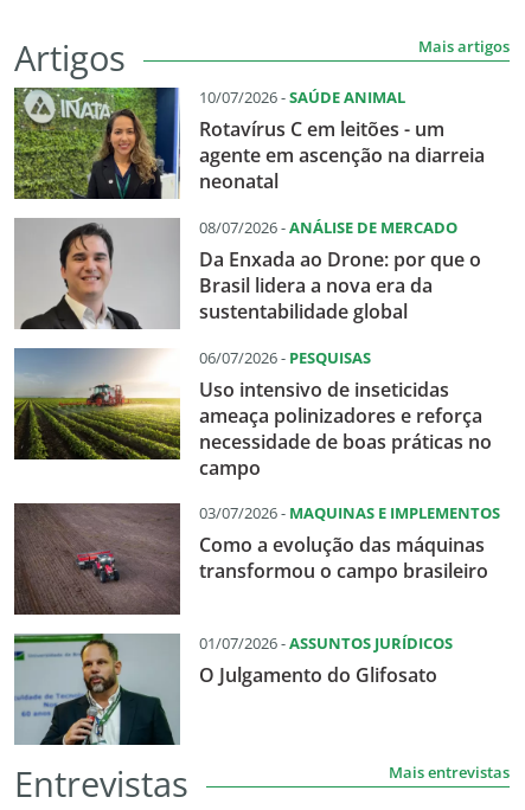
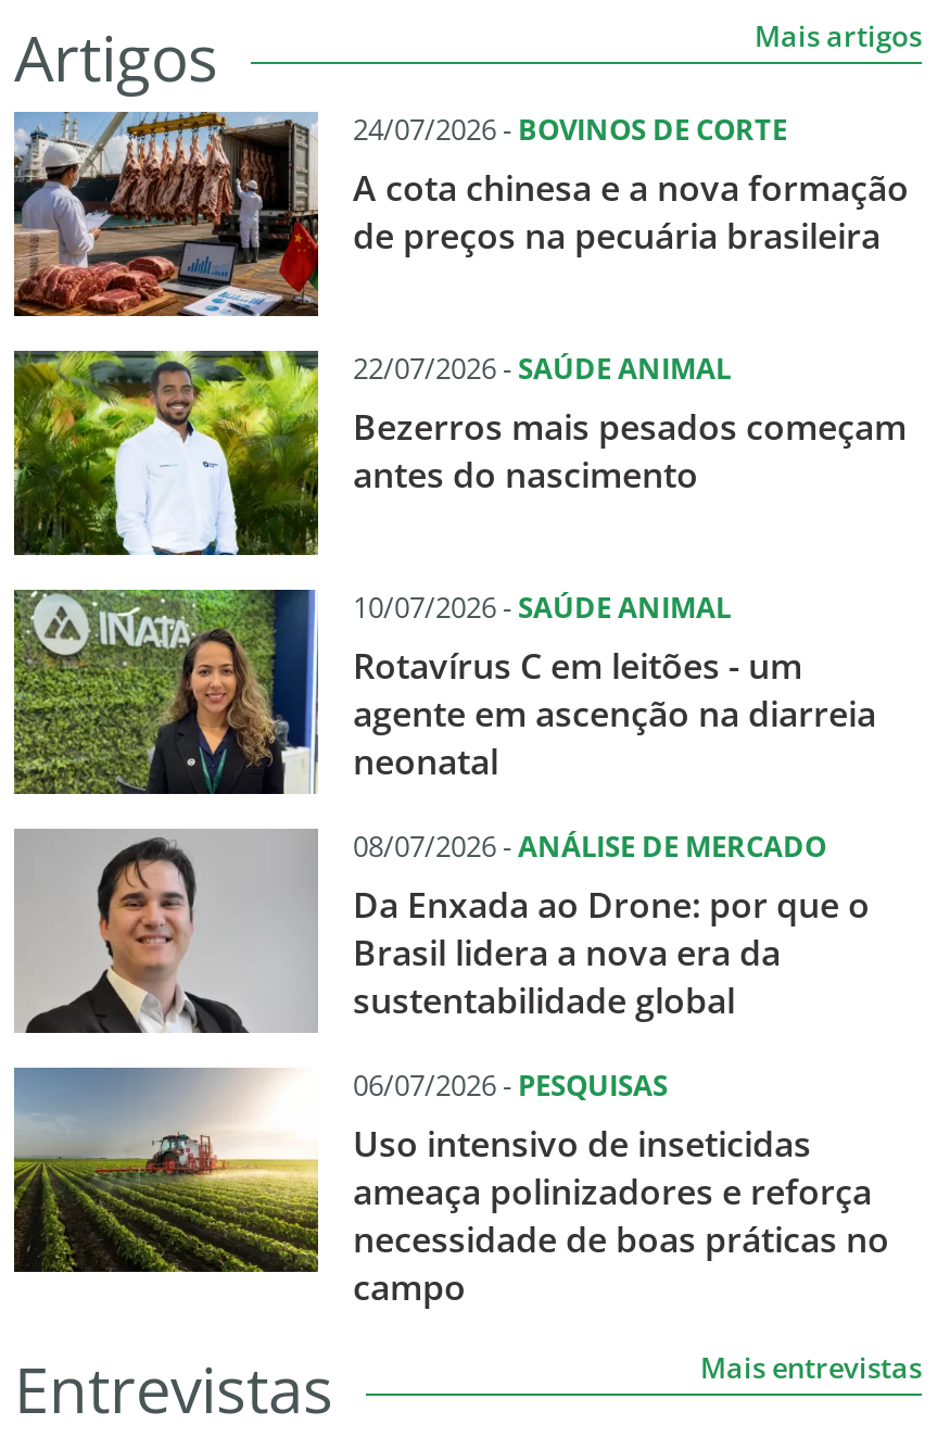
+ [image]
+ 24/07/2026 - BOVINOS DE CORTE
+ A cota chinesa e a nova formação
+ de preços na pecuária brasileira
+ 22/07/2026 - SAÚDE ANIMAL
+ Bezerros mais pesados começam
+ antes do nascimento

+ [image]

moved down: [image] | 10/07/2026 - SAÚDE ANIMAL | Rotavírus C em leitões - um | ... | necessidade de boas práticas no | campo

- [image]
- 03/07/2026 - MAQUINAS E IMPLEMENTOS
- Como a evolução das máquinas
- transformou o campo brasileiro
- 01/07/2026 -ASSUNTOS JURÍDICOS
- O Julgamento do Glifosato

- [image]
